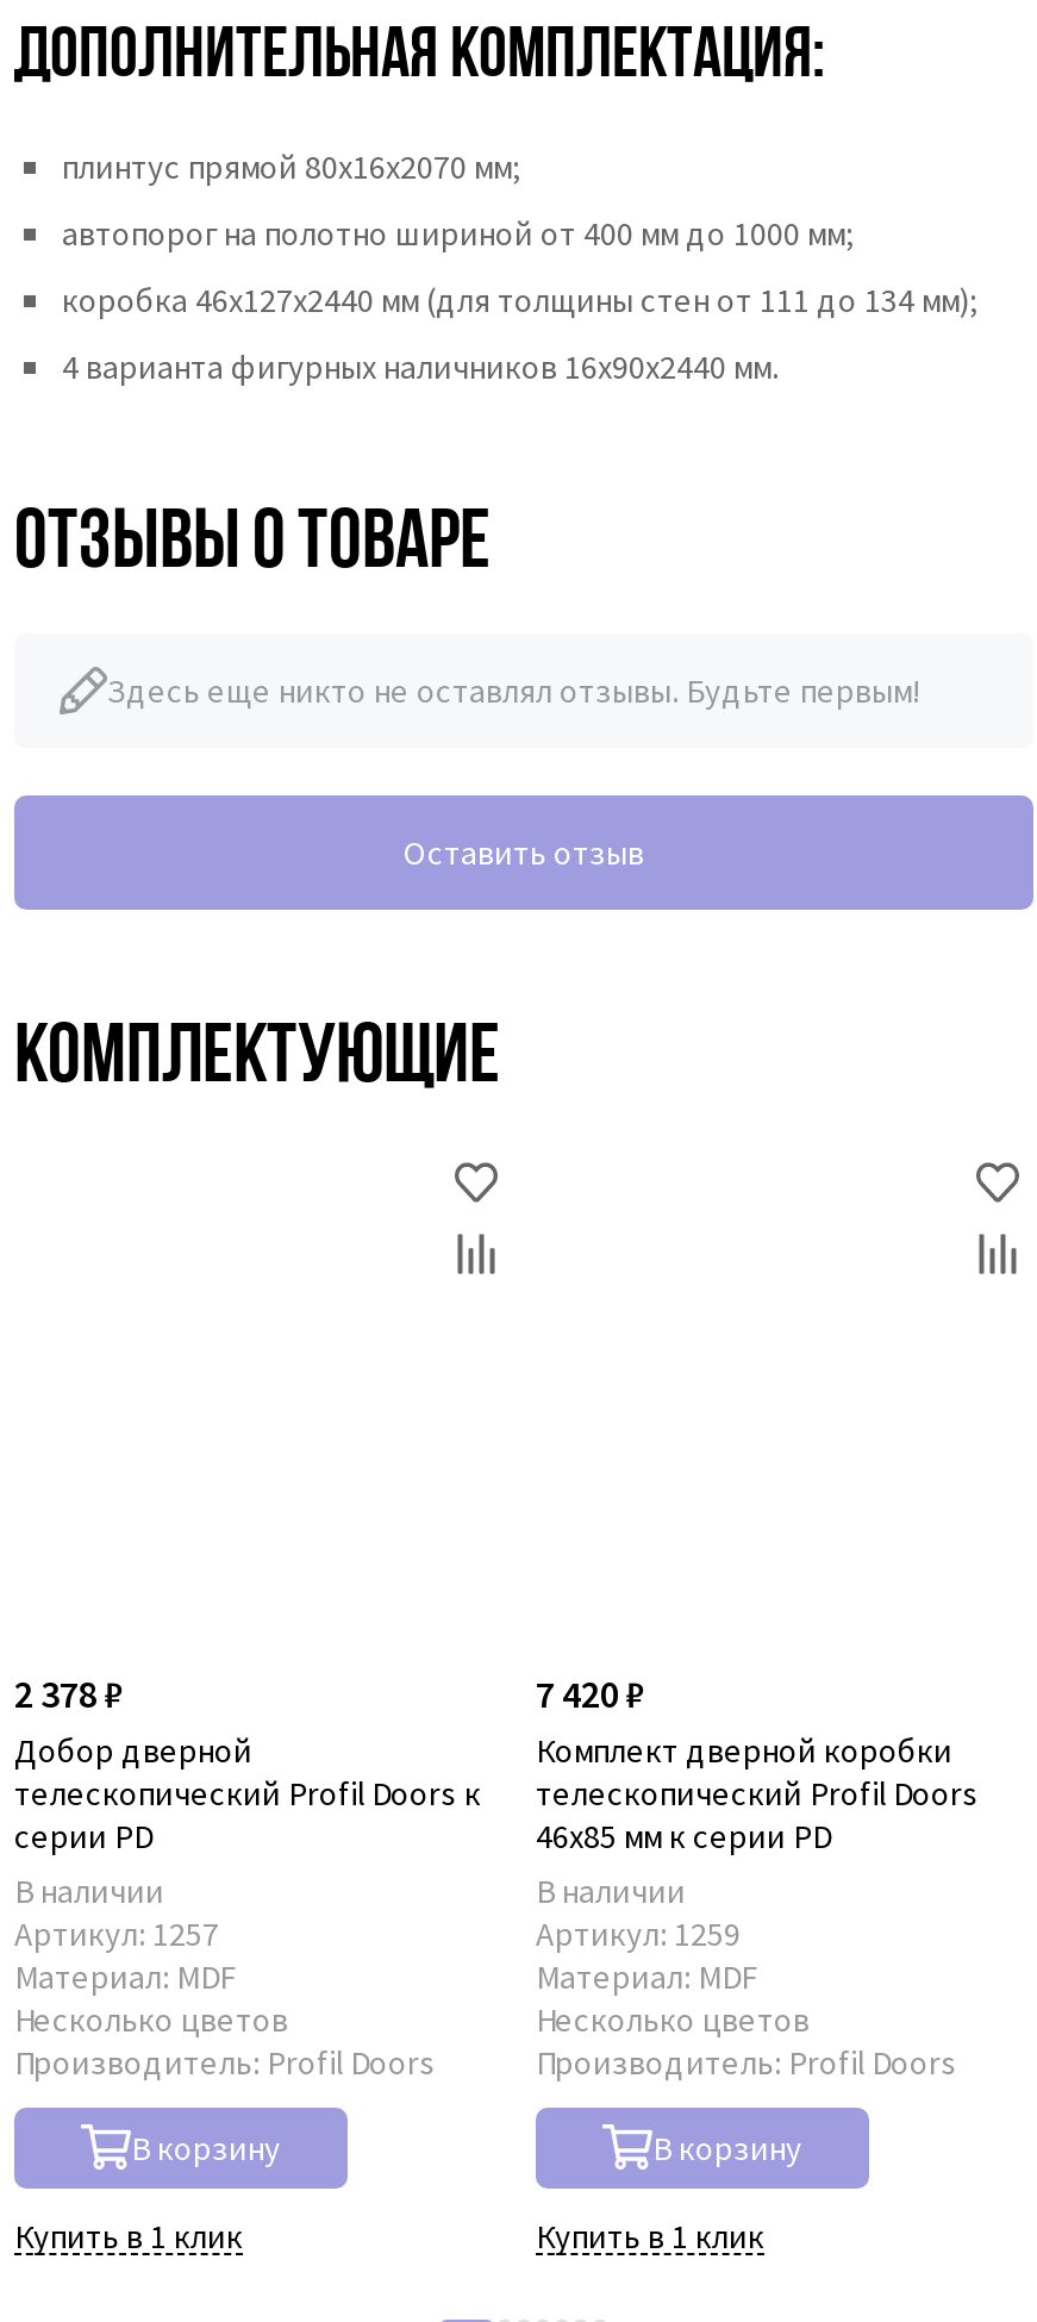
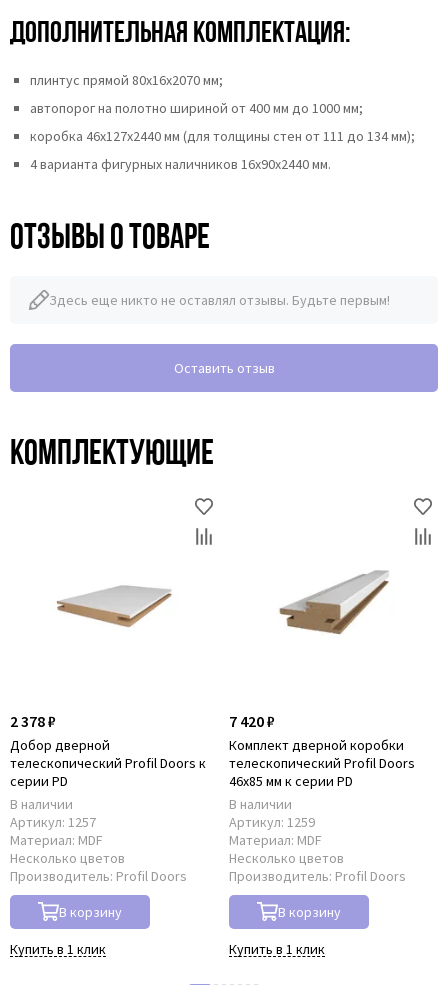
+ [image]

+ [image]
